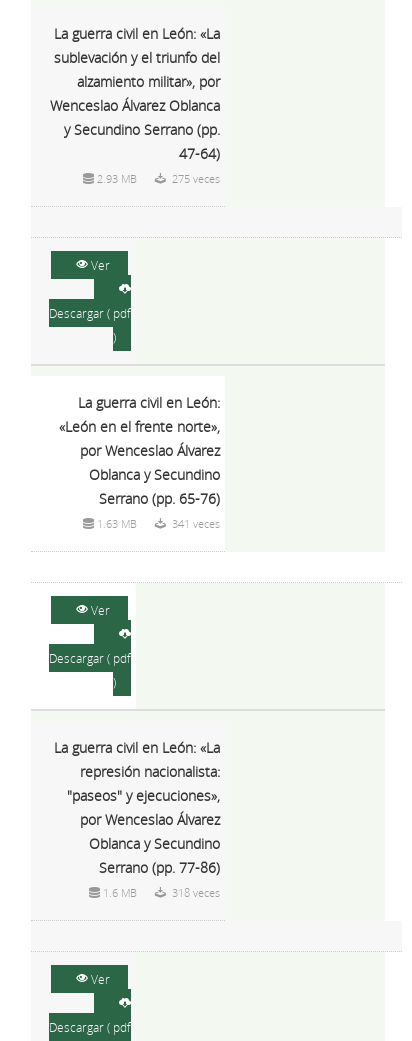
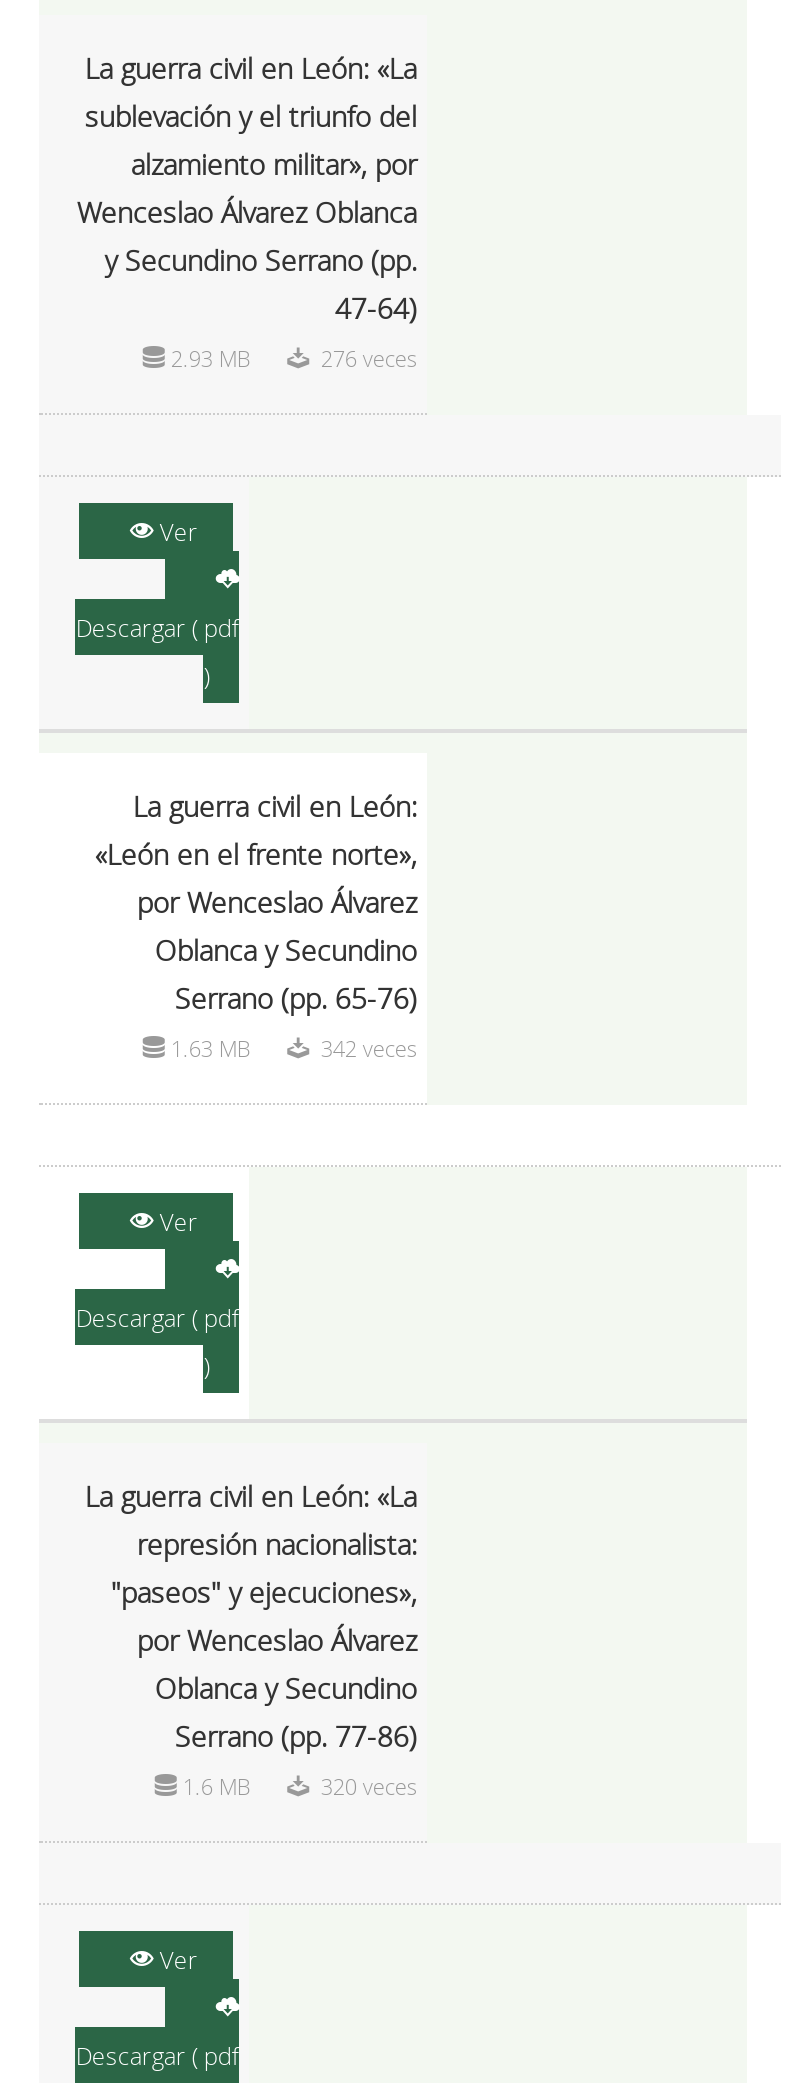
- 2.93 MB 275 veces
+ 2.93 MB 276 veces

- 1.63 MB 341 veces
+ 1.63 MB 342 veces

- 1.6 MB 318 veces
+ 1.6 MB 320 veces
